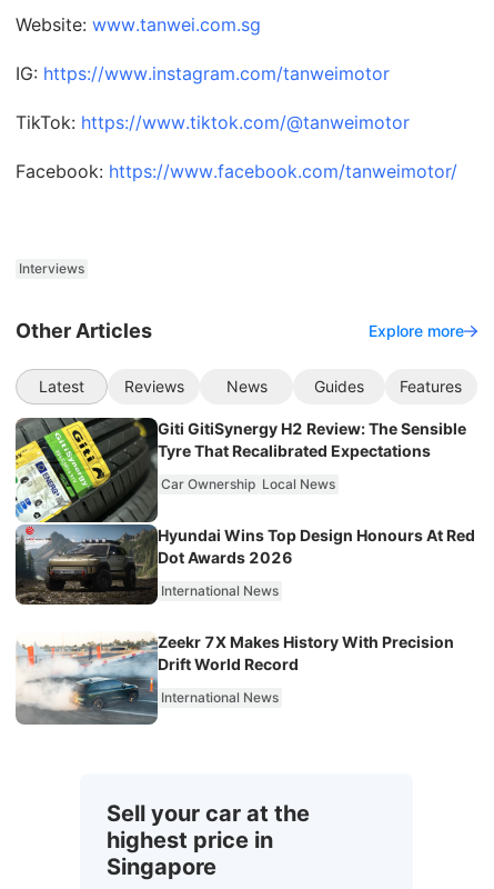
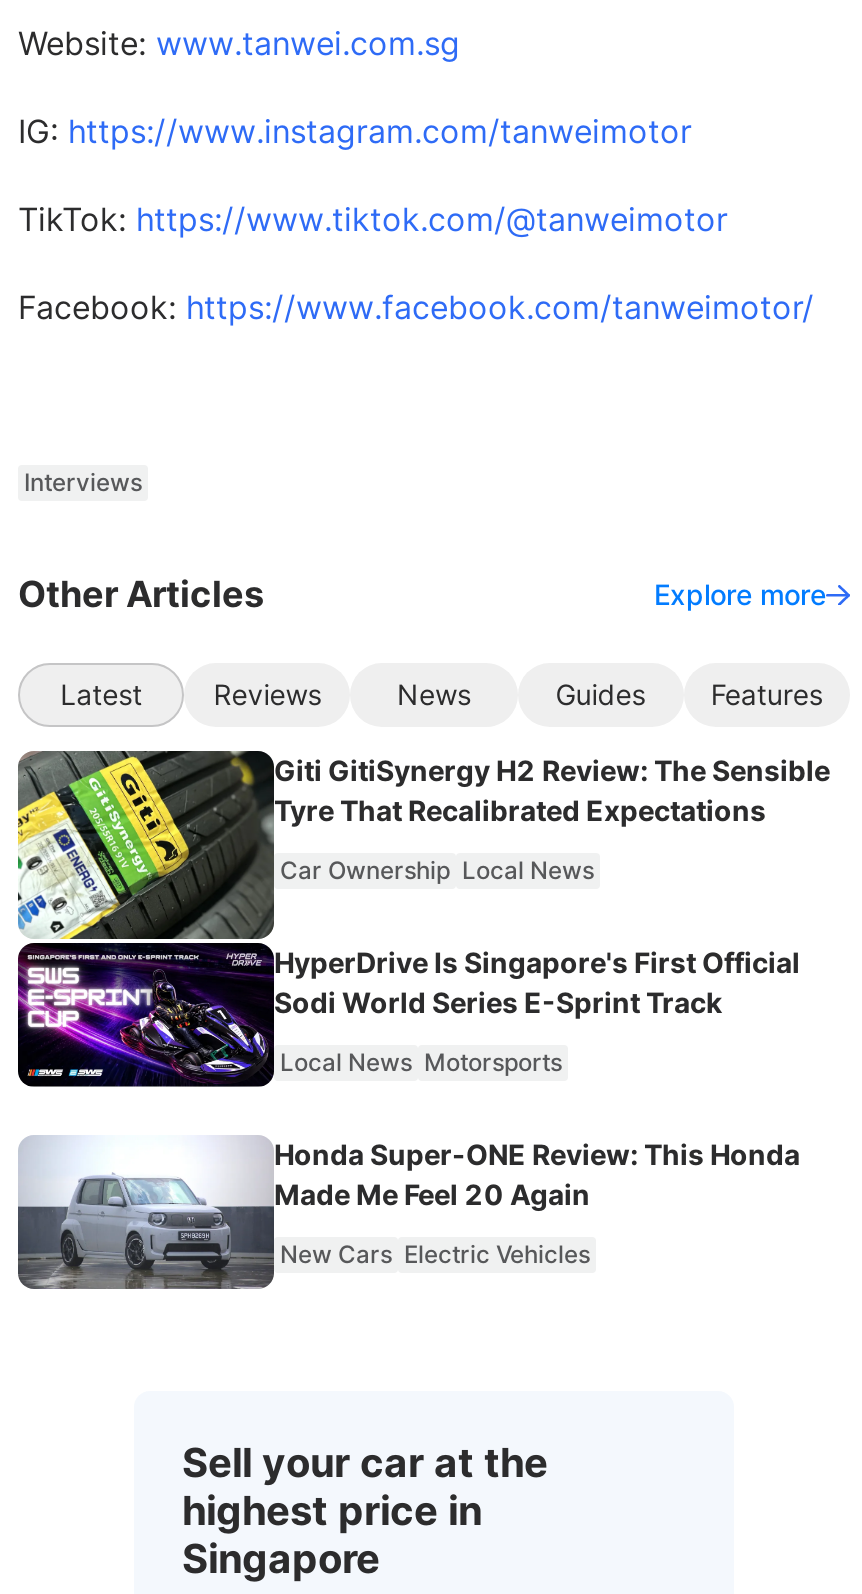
- [image]
- Hyundai Wins Top Design Honours At Red
- Dot Awards 2026
+ [image]
+ HyperDrive Is Singapore's First Official
+ Sodi World Series E-Sprint Track

- International News
+ Local News Motorsports

- [image]
- Zeekr 7X Makes History With Precision
- Drift World Record
+ [image]
+ Honda Super-ONE Review: This Honda
+ Made Me Feel 20 Again

- International News
+ New Cars Electric Vehicles
